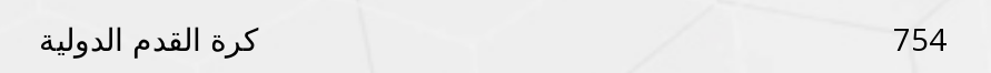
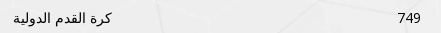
- 754
+ 749
